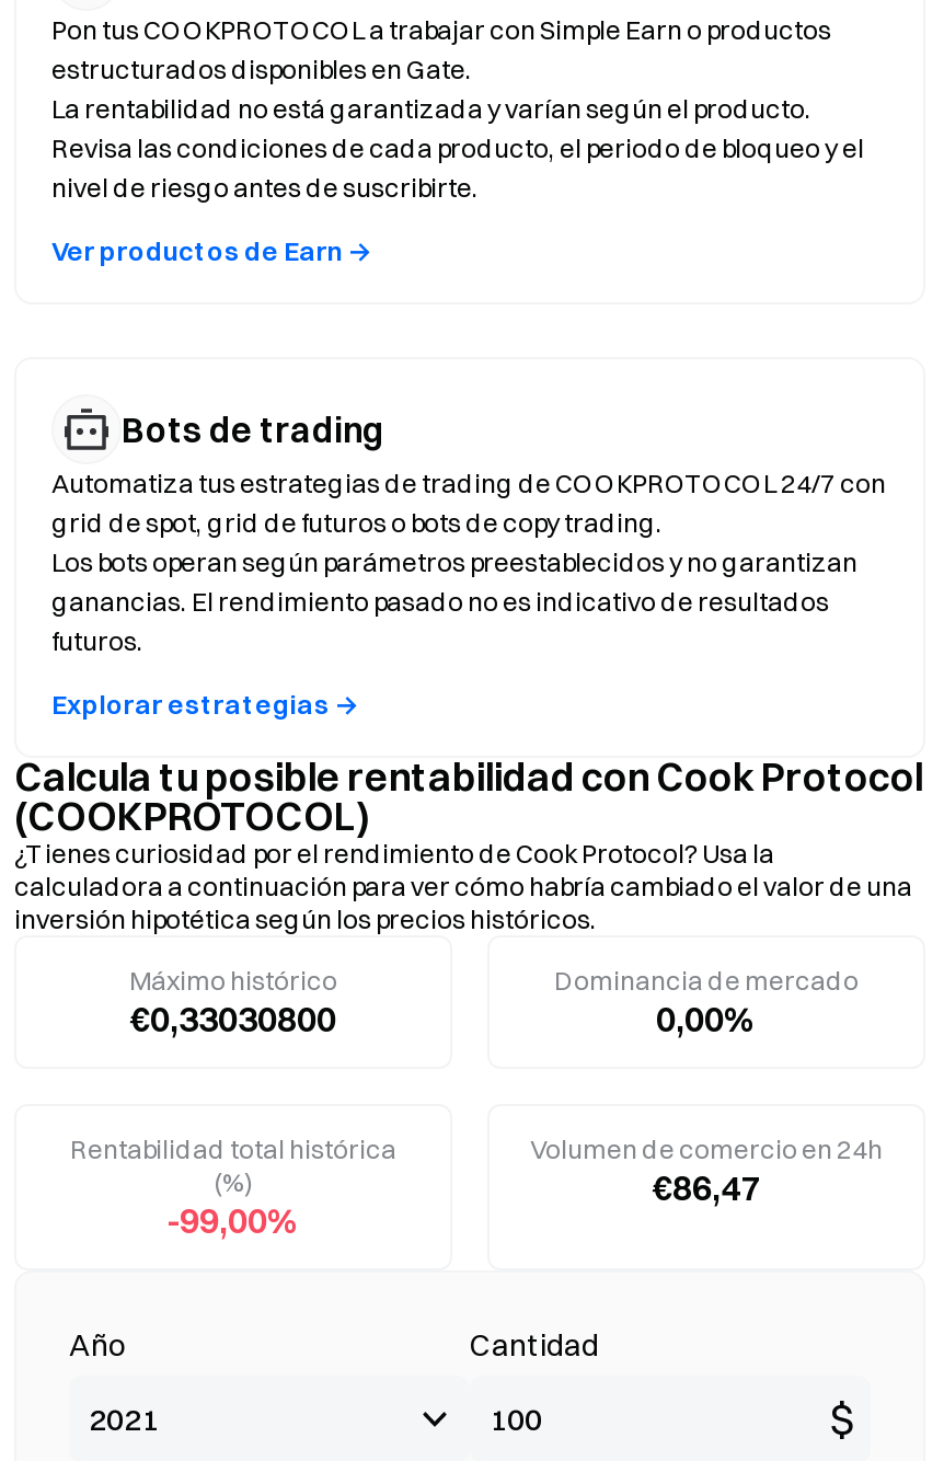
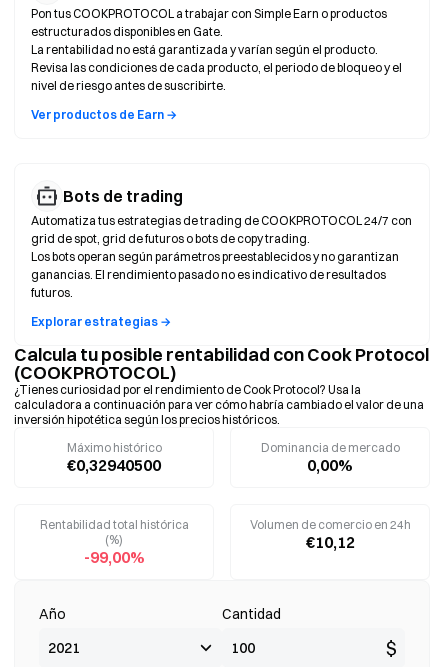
- €0,33030800
+ €0,32940500

- €86,47
+ €10,12
